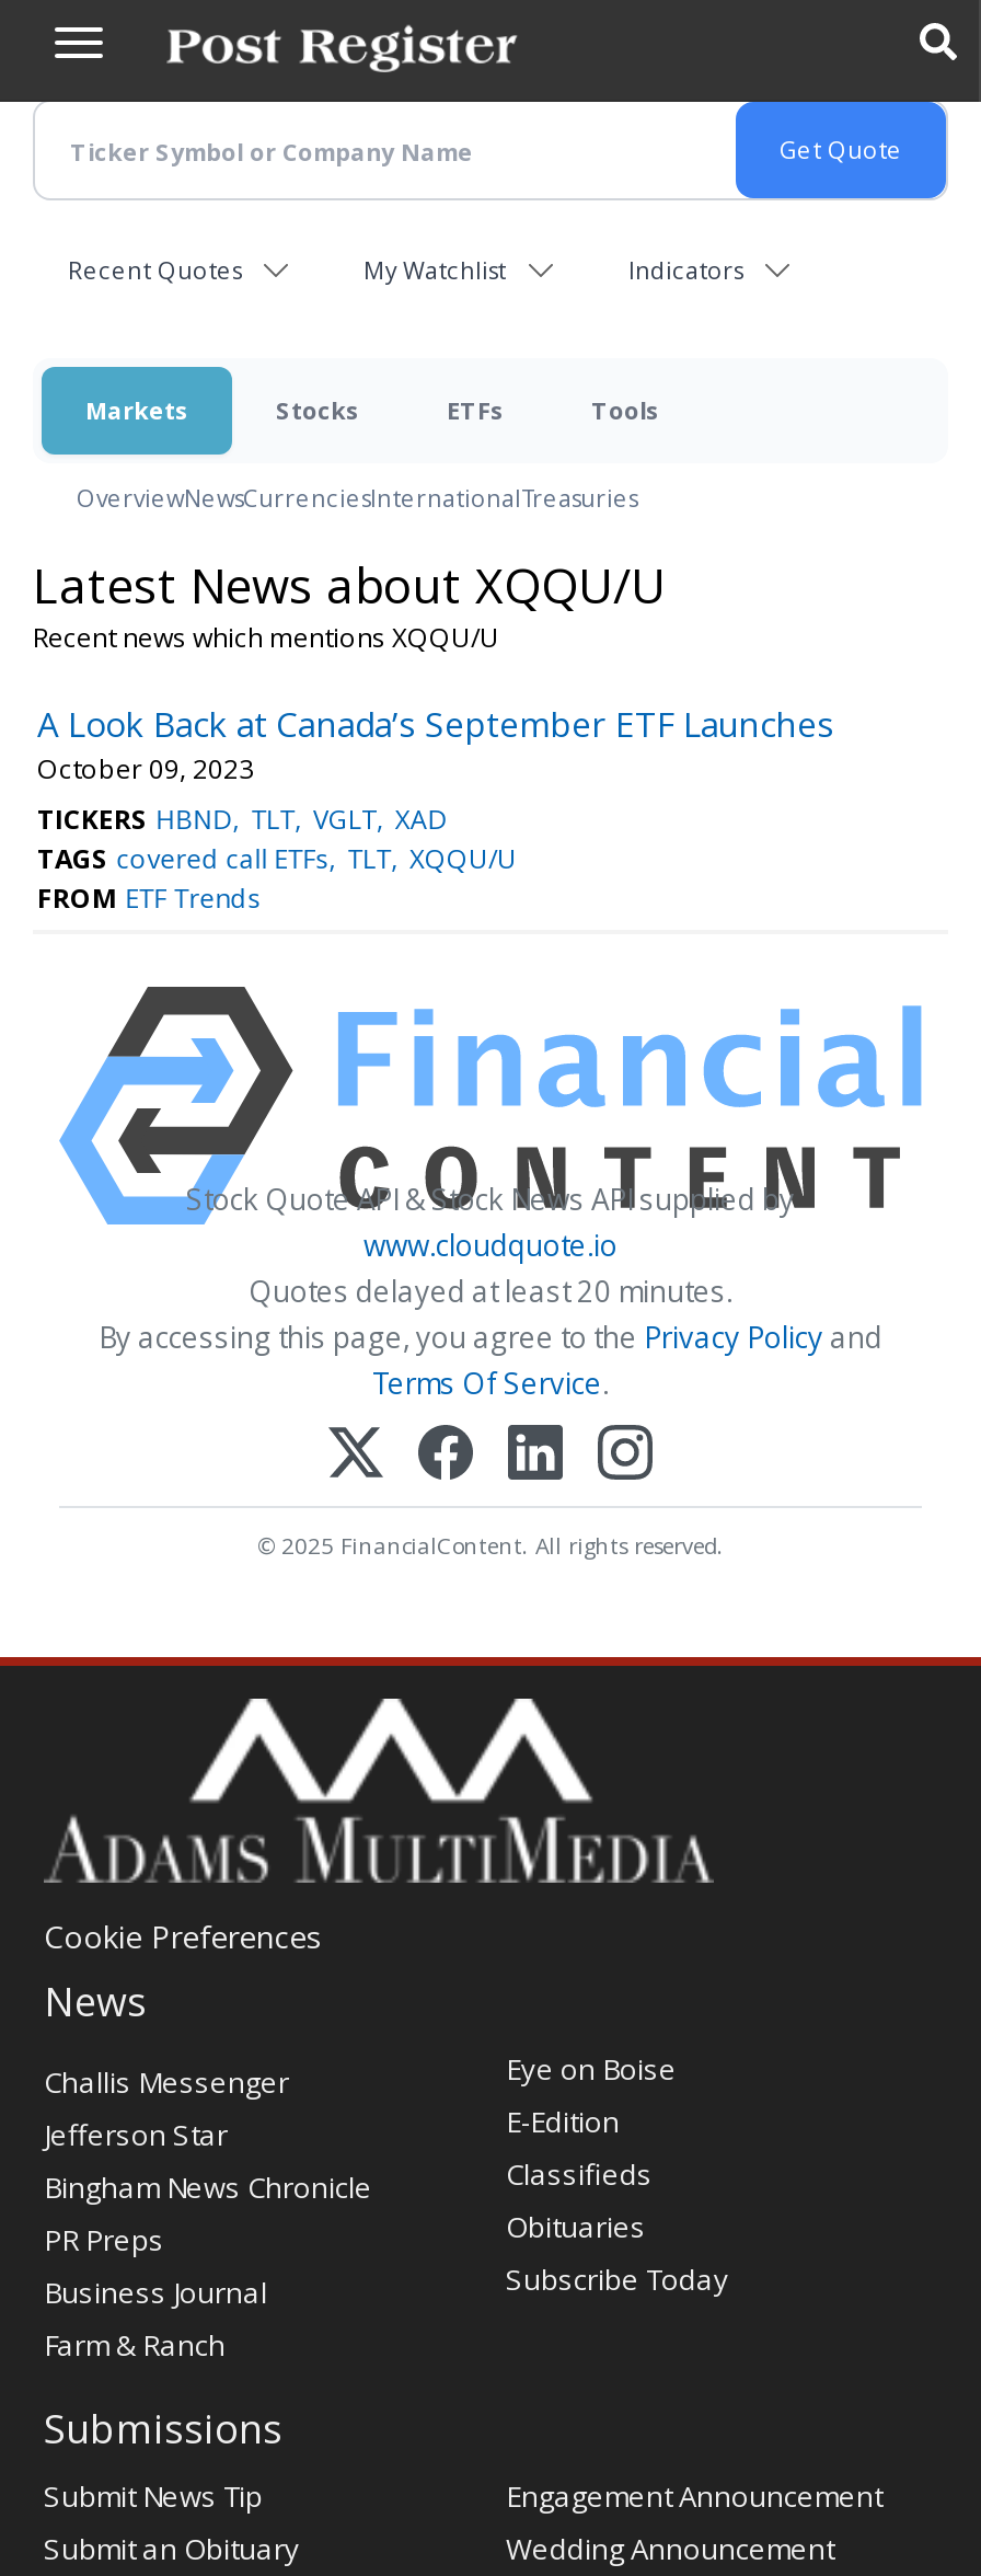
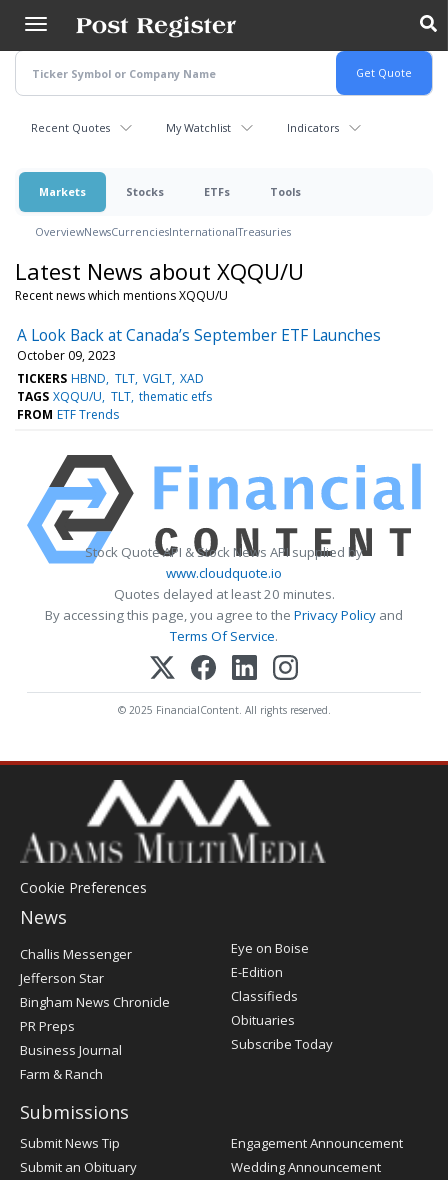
- TAGS covered call ETFs TLT XQQU/U
+ TAGS XQQU/U TLT thematic etfs
